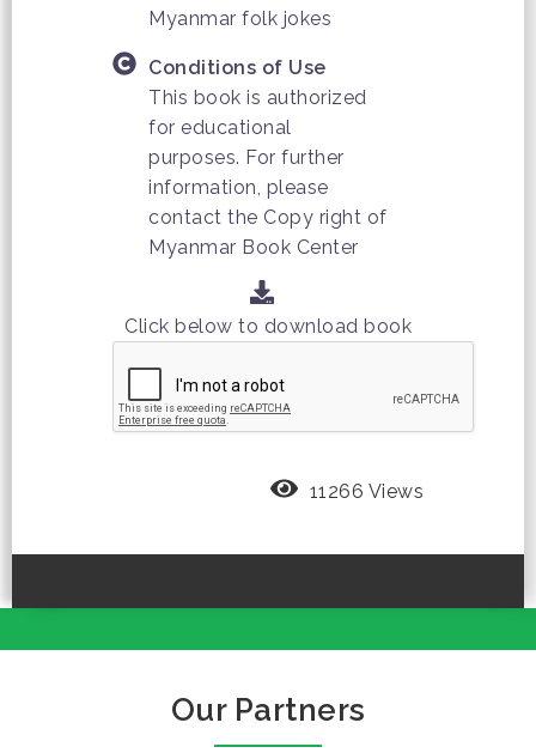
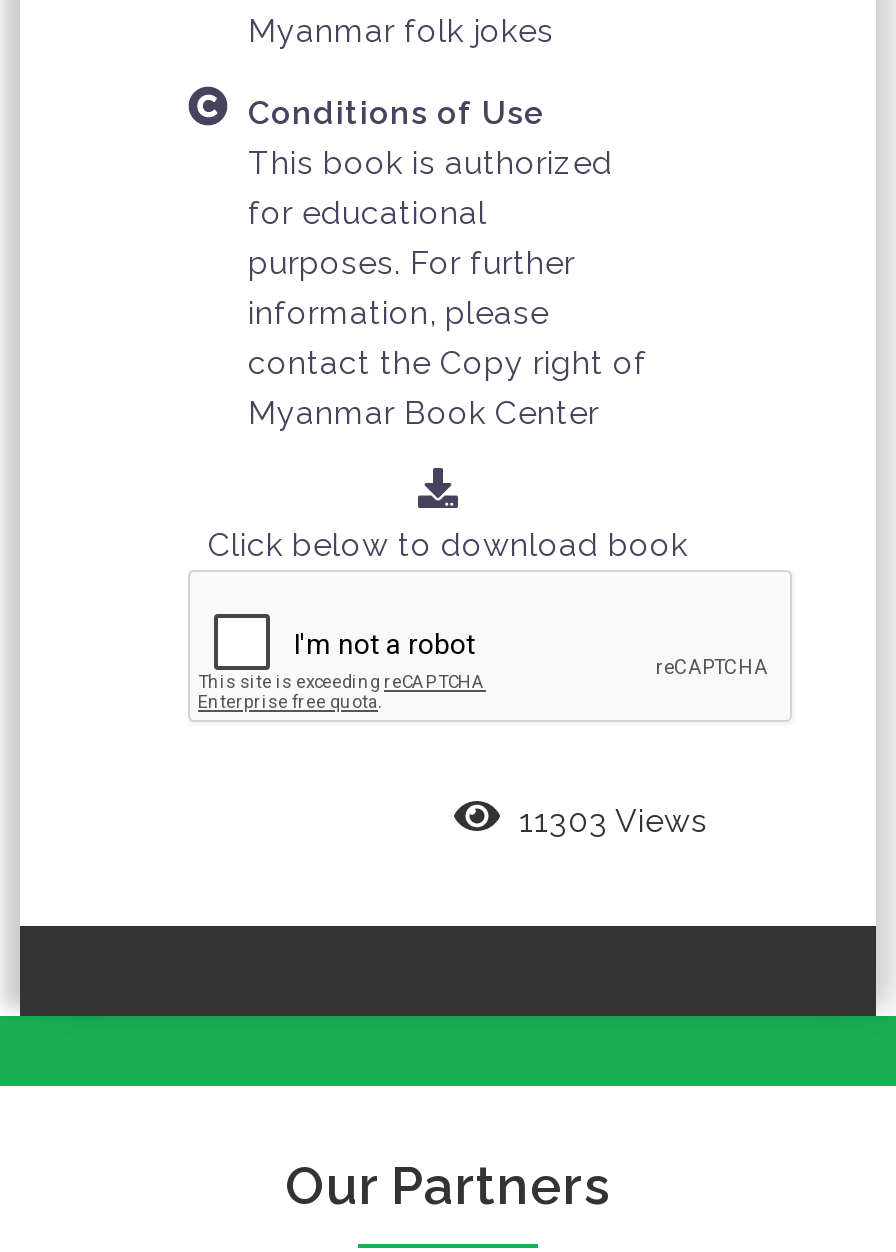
- 11266 Views
+ 11303 Views
